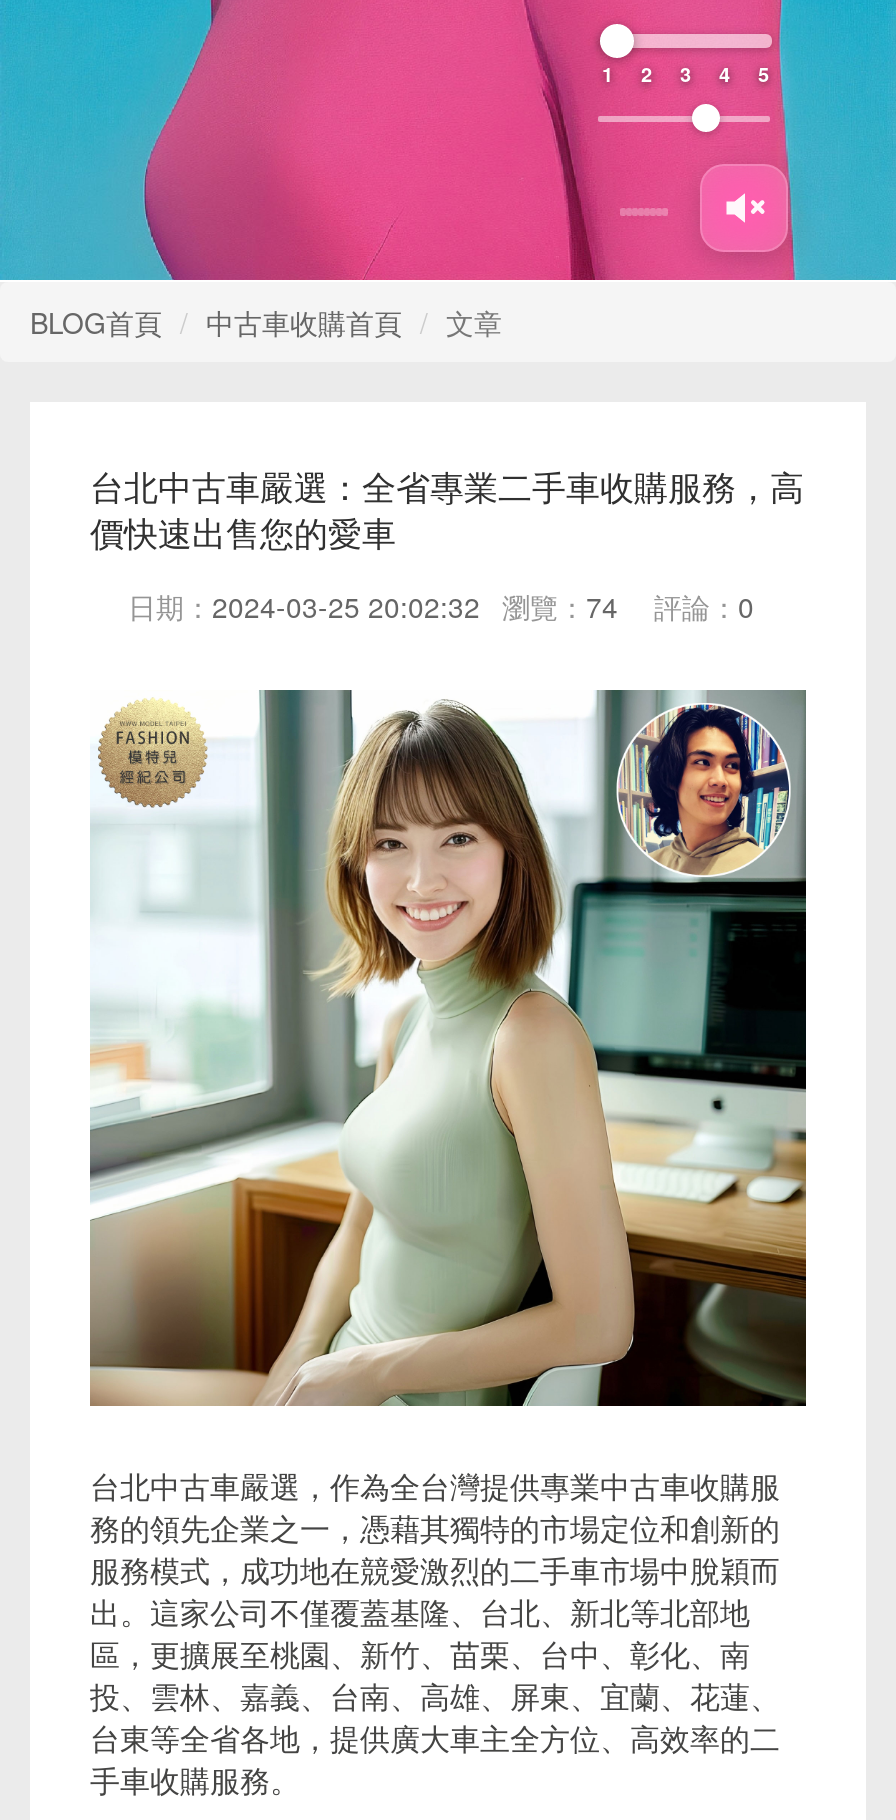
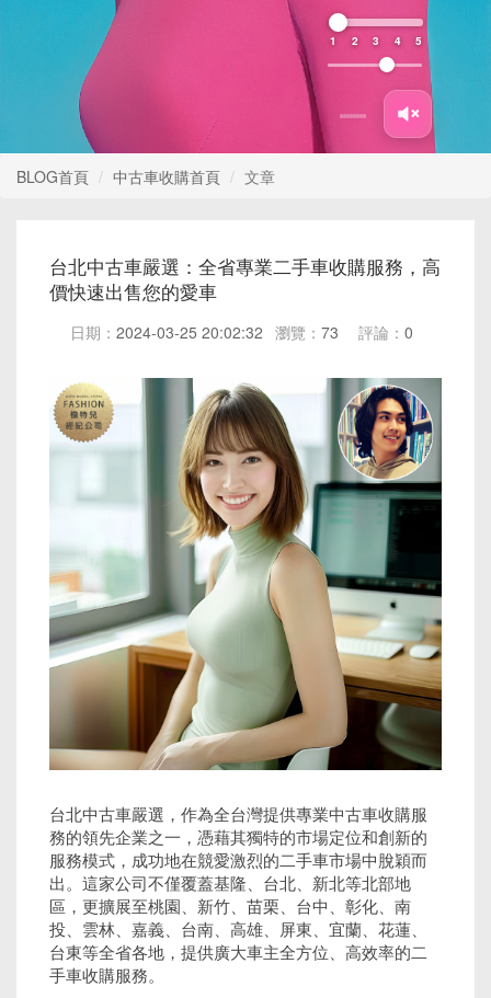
- 日期：2024-03-25 20:02:32 瀏覽：74 評論：0
+ 日期：2024-03-25 20:02:32 瀏覽：73 評論：0
